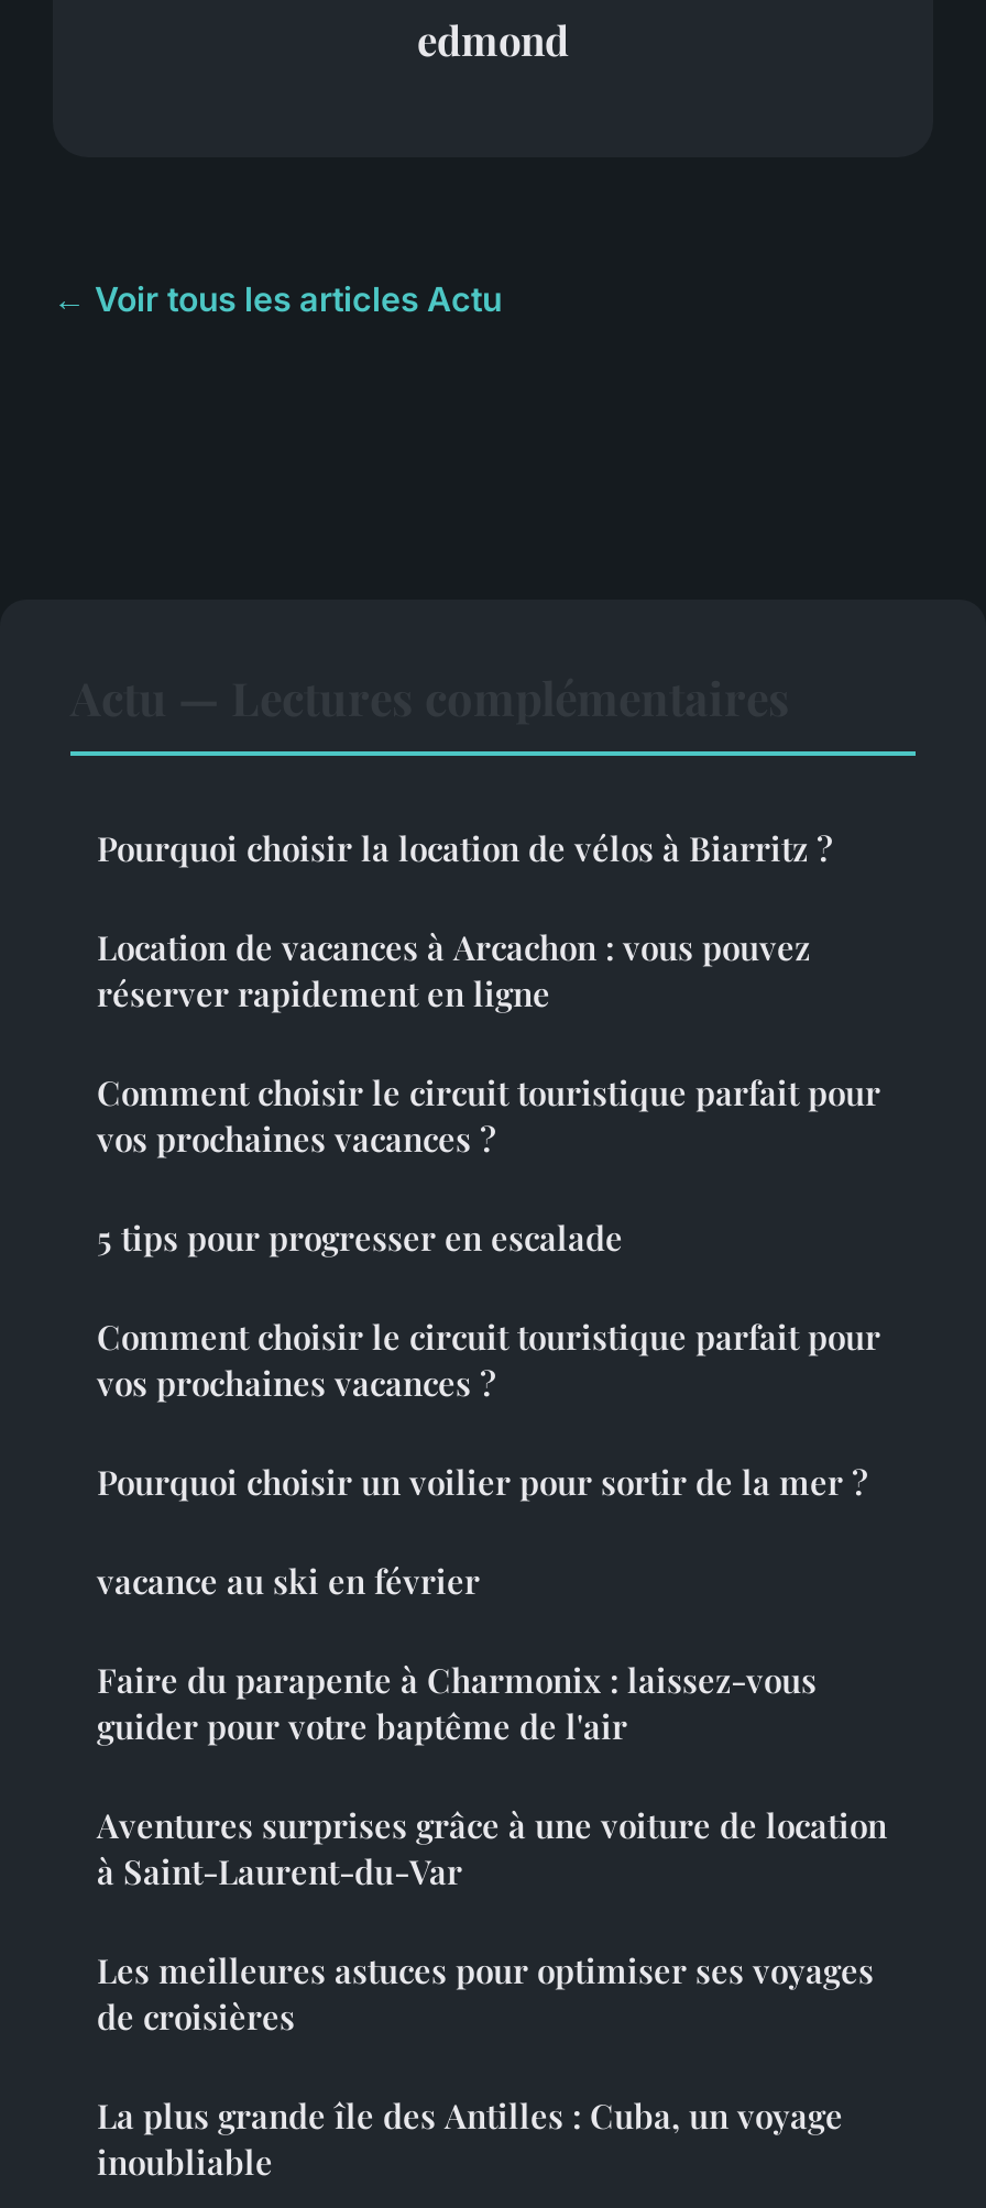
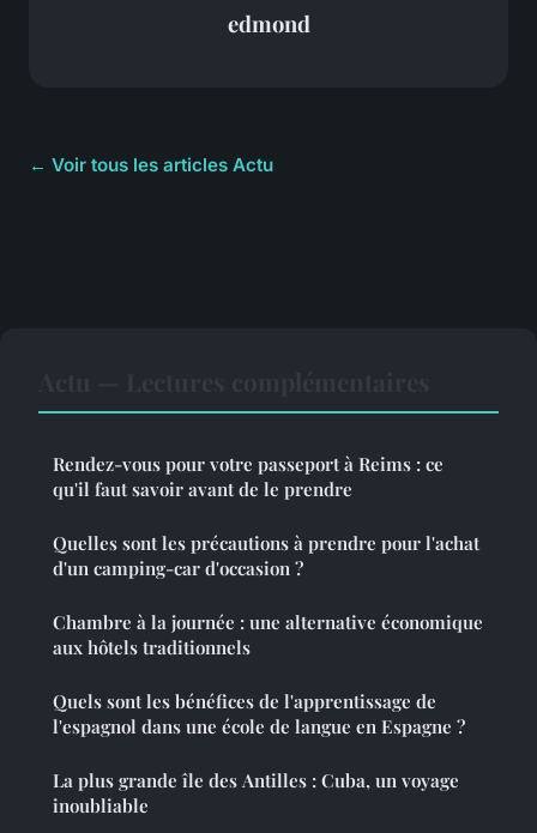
- Pourquoi choisir la location de vélos à Biarritz ?
- Location de vacances à Arcachon : vous pouvez
- réserver rapidement en ligne
- Comment choisir le circuit touristique parfait pour
- vos prochaines vacances ?
- 5 tips pour progresser en escalade
- Comment choisir le circuit touristique parfait pour
- vos prochaines vacances ?
- Pourquoi choisir un voilier pour sortir de la mer ?
- vacance au ski en février
- Faire du parapente à Charmonix : laissez-vous
- guider pour votre baptême de l'air
- Aventures surprises grâce à une voiture de location
- à Saint-Laurent-du-Var
- Les meilleures astuces pour optimiser ses voyages
- de croisières
+ Rendez-vous pour votre passeport à Reims : ce
+ qu'il faut savoir avant de le prendre
+ Quelles sont les précautions à prendre pour l'achat
+ d'un camping-car d'occasion ?
+ Chambre à la journée : une alternative économique
+ aux hôtels traditionnels
+ Quels sont les bénéfices de l'apprentissage de
+ l'espagnol dans une école de langue en Espagne ?
